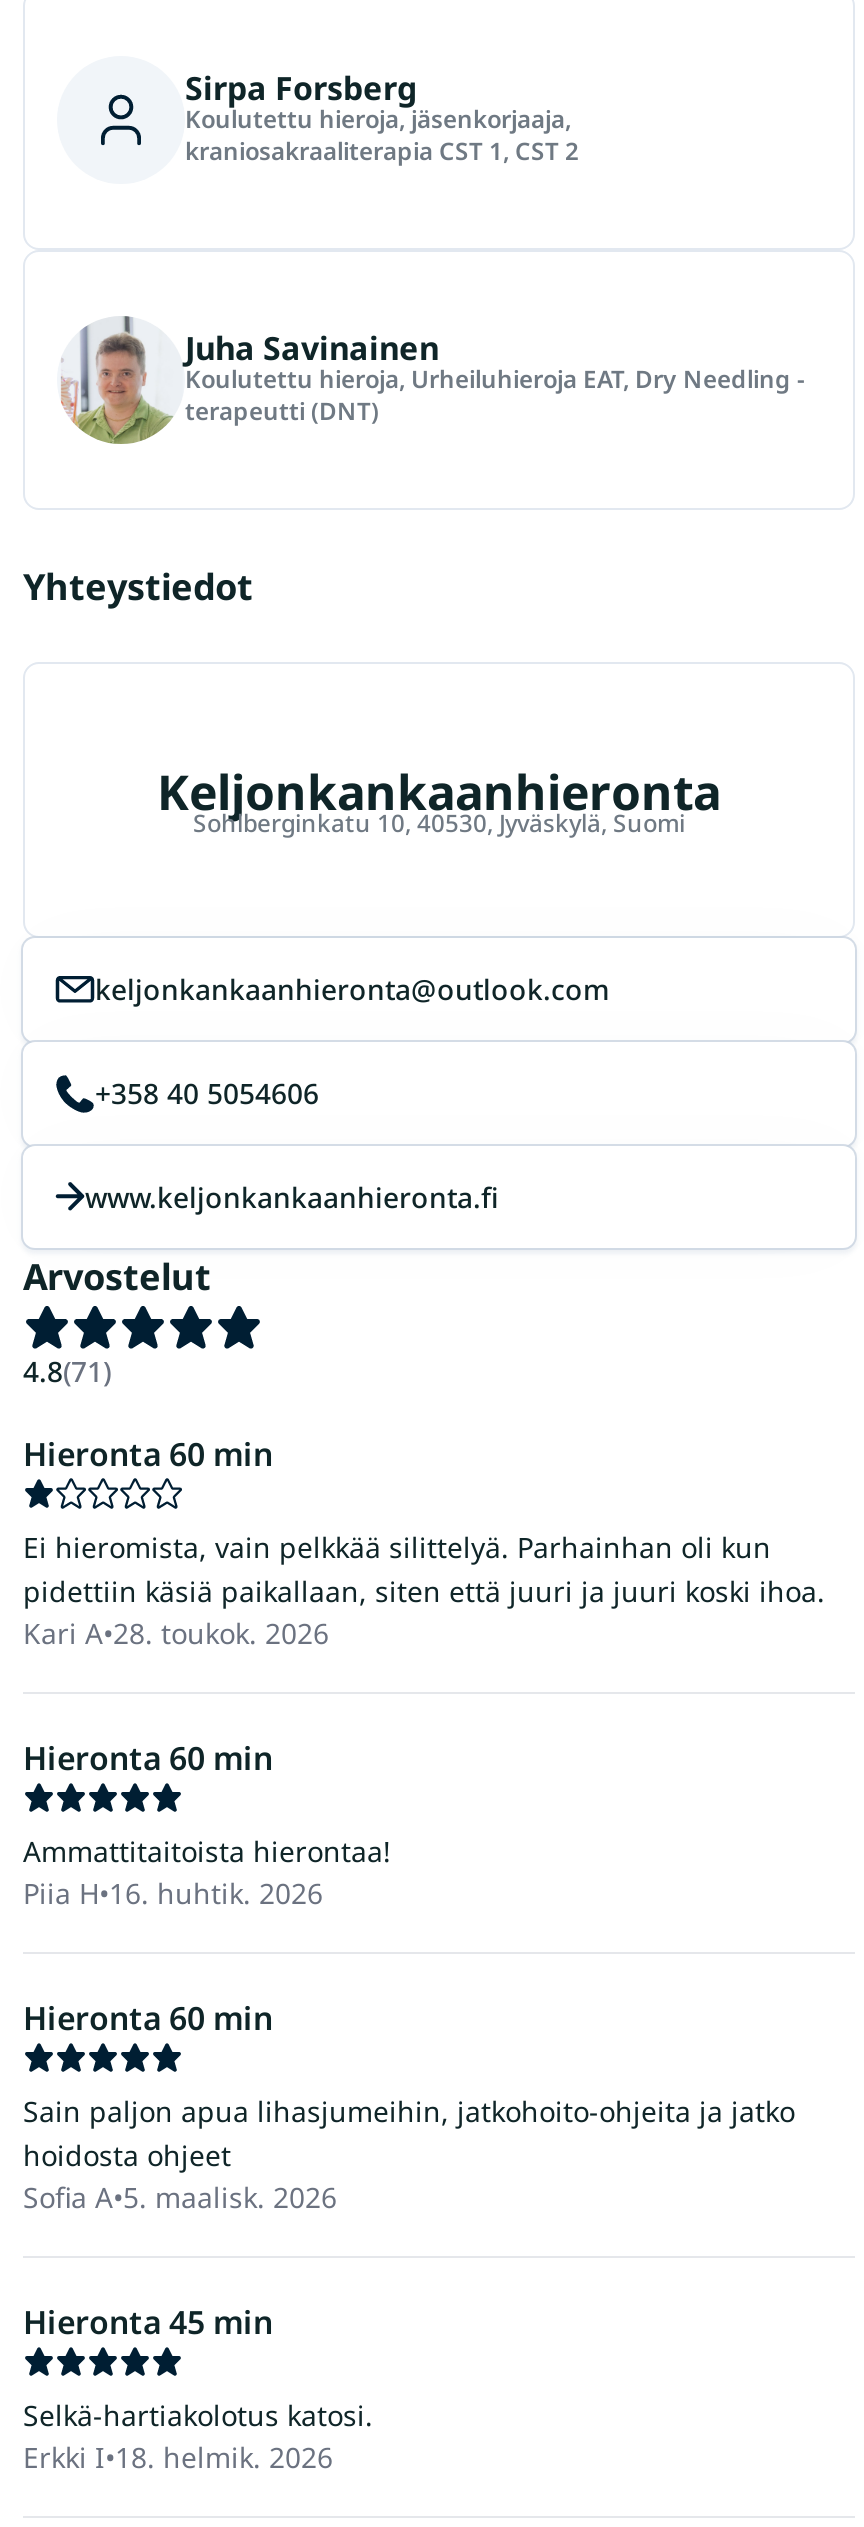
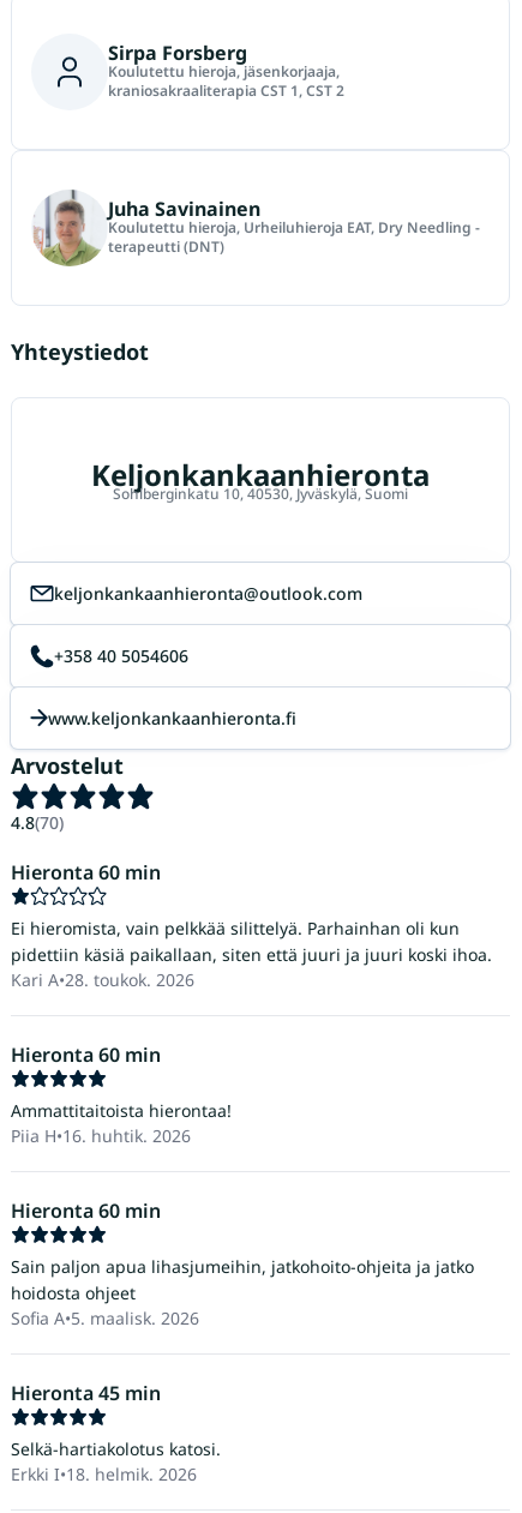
- 4.8(71)
+ 4.8(70)
